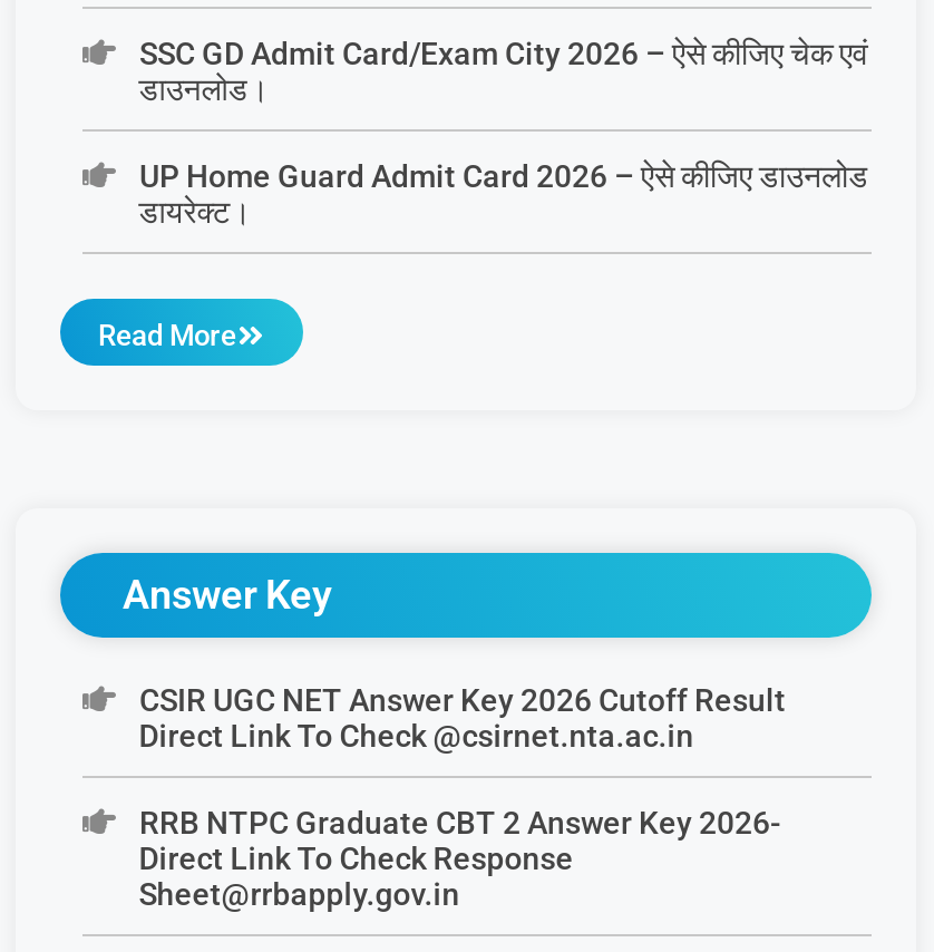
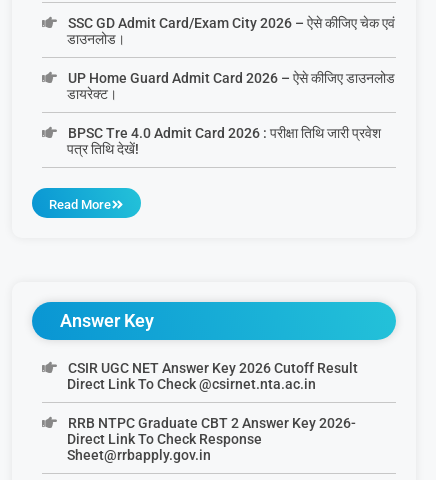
+ BPSC Tre 4.0 Admit Card 2026 : परीक्षा तिथि जारी प्रवेश
+ पत्र तिथि देखें!
